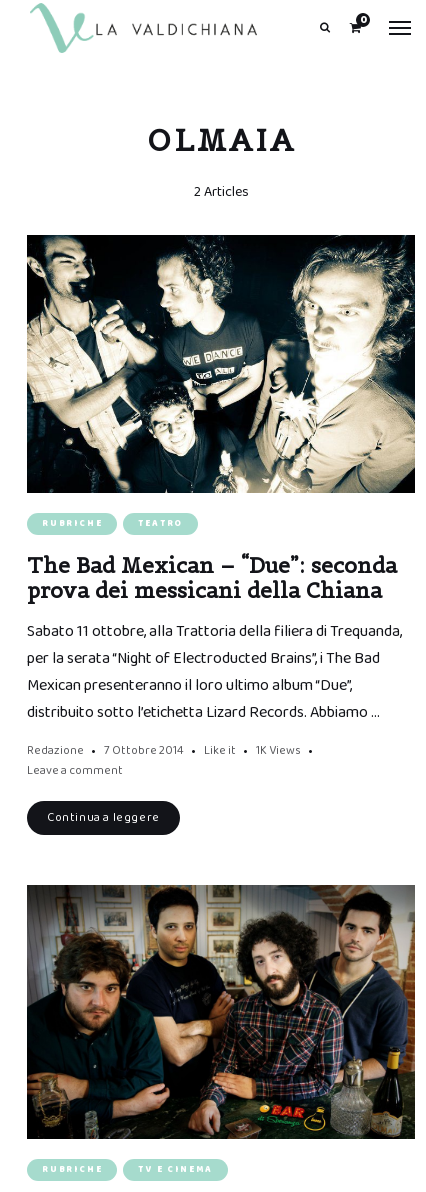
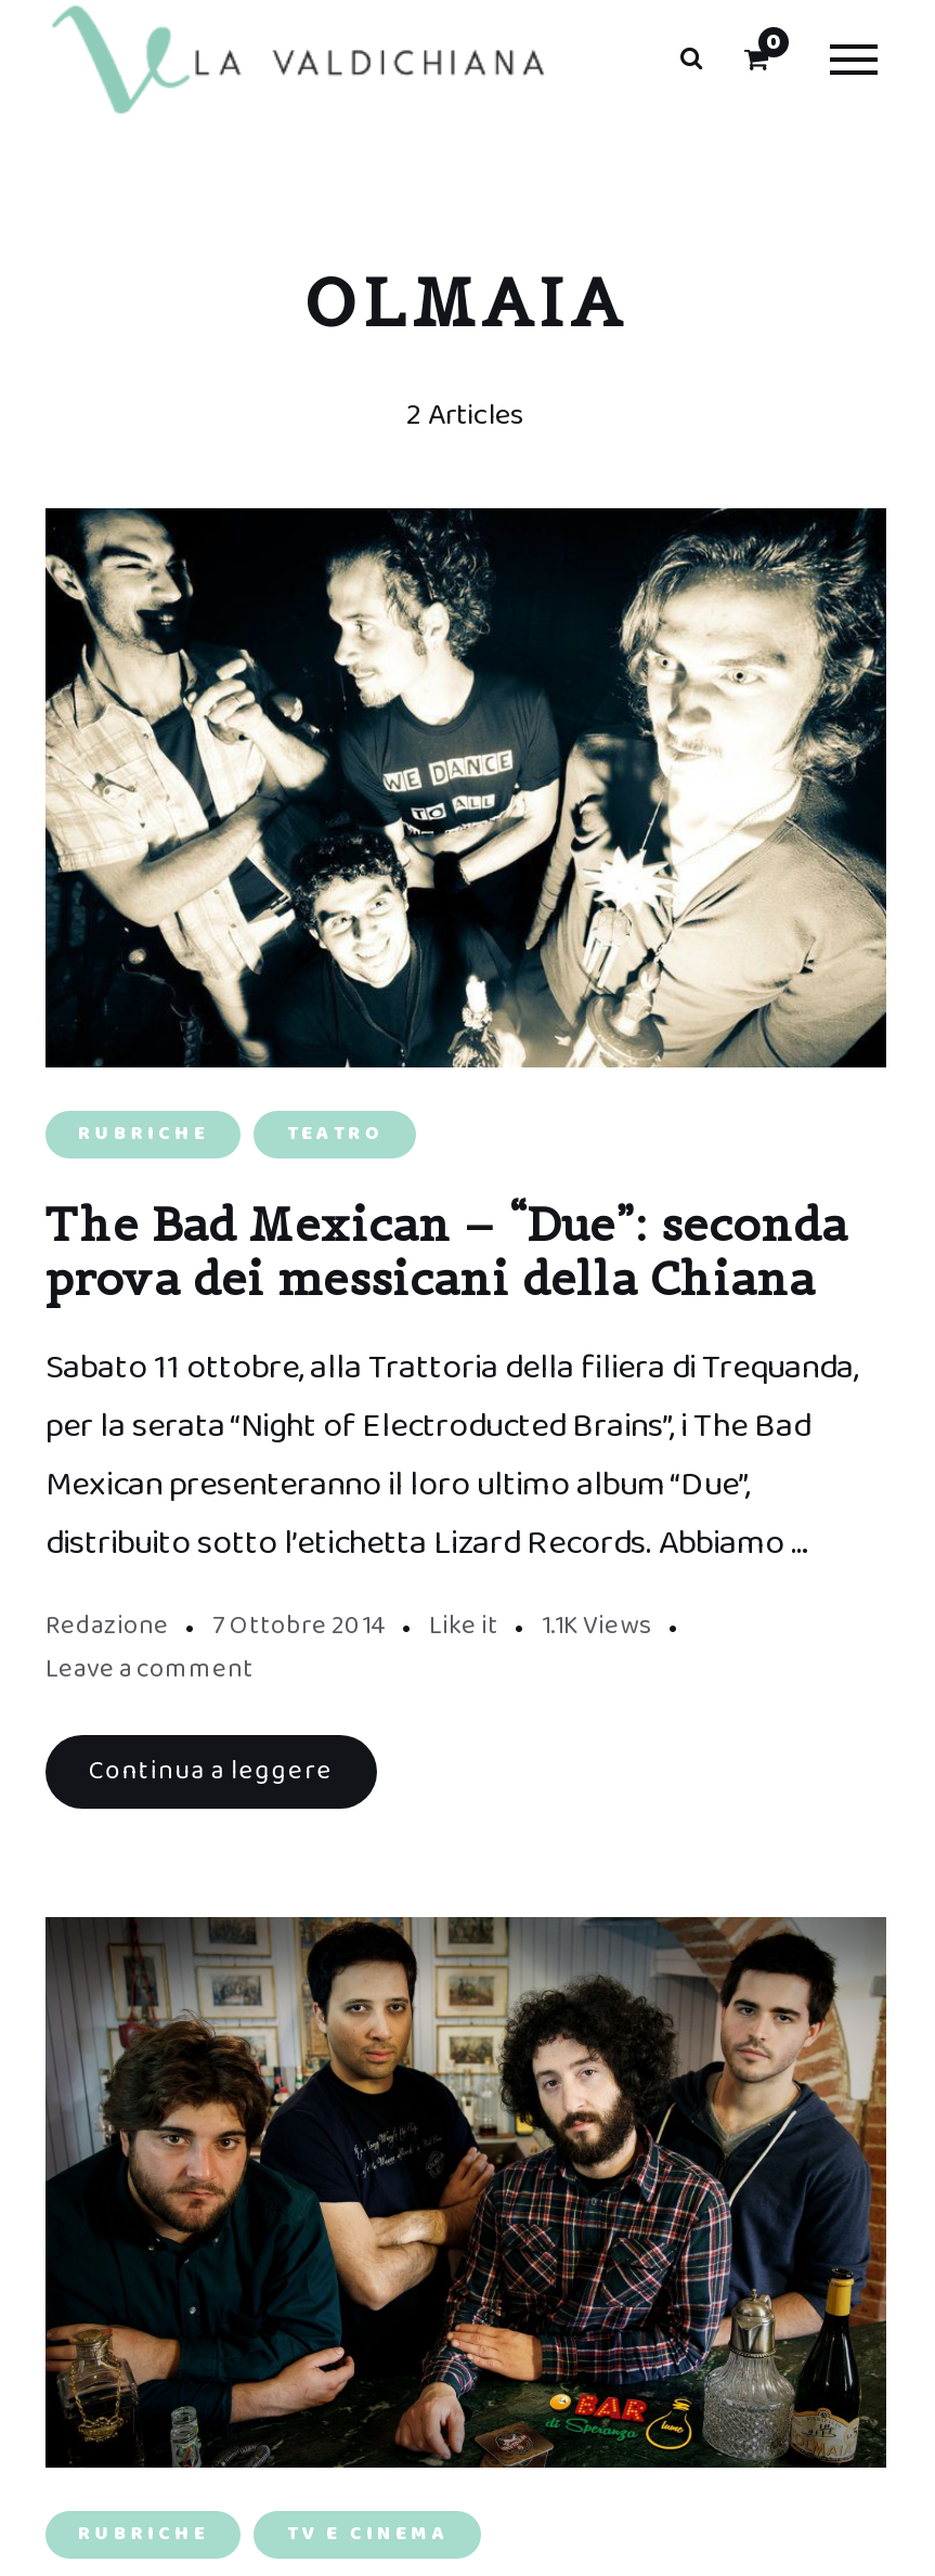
- Redazione 7 Ottobre 2014 Like it 1K Views
+ Redazione 7 Ottobre 2014 Like it 1.1K Views
